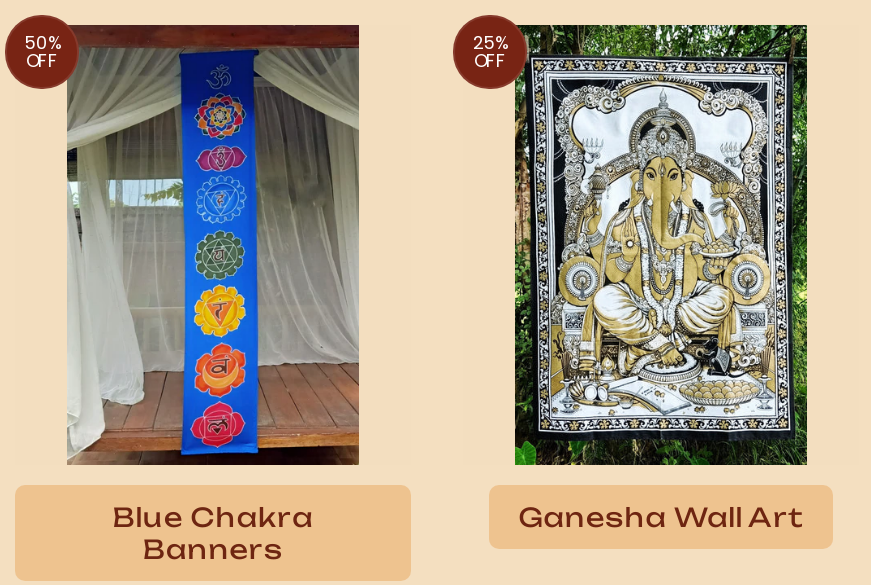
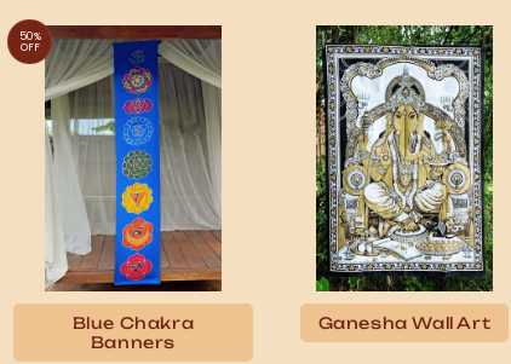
- 25%
- OFF
